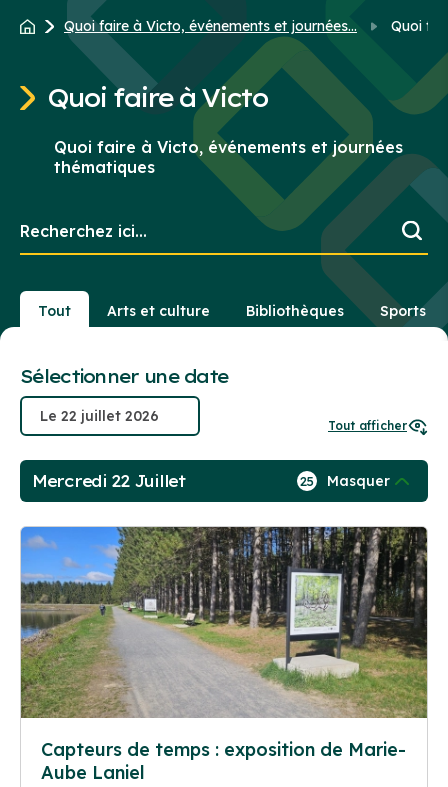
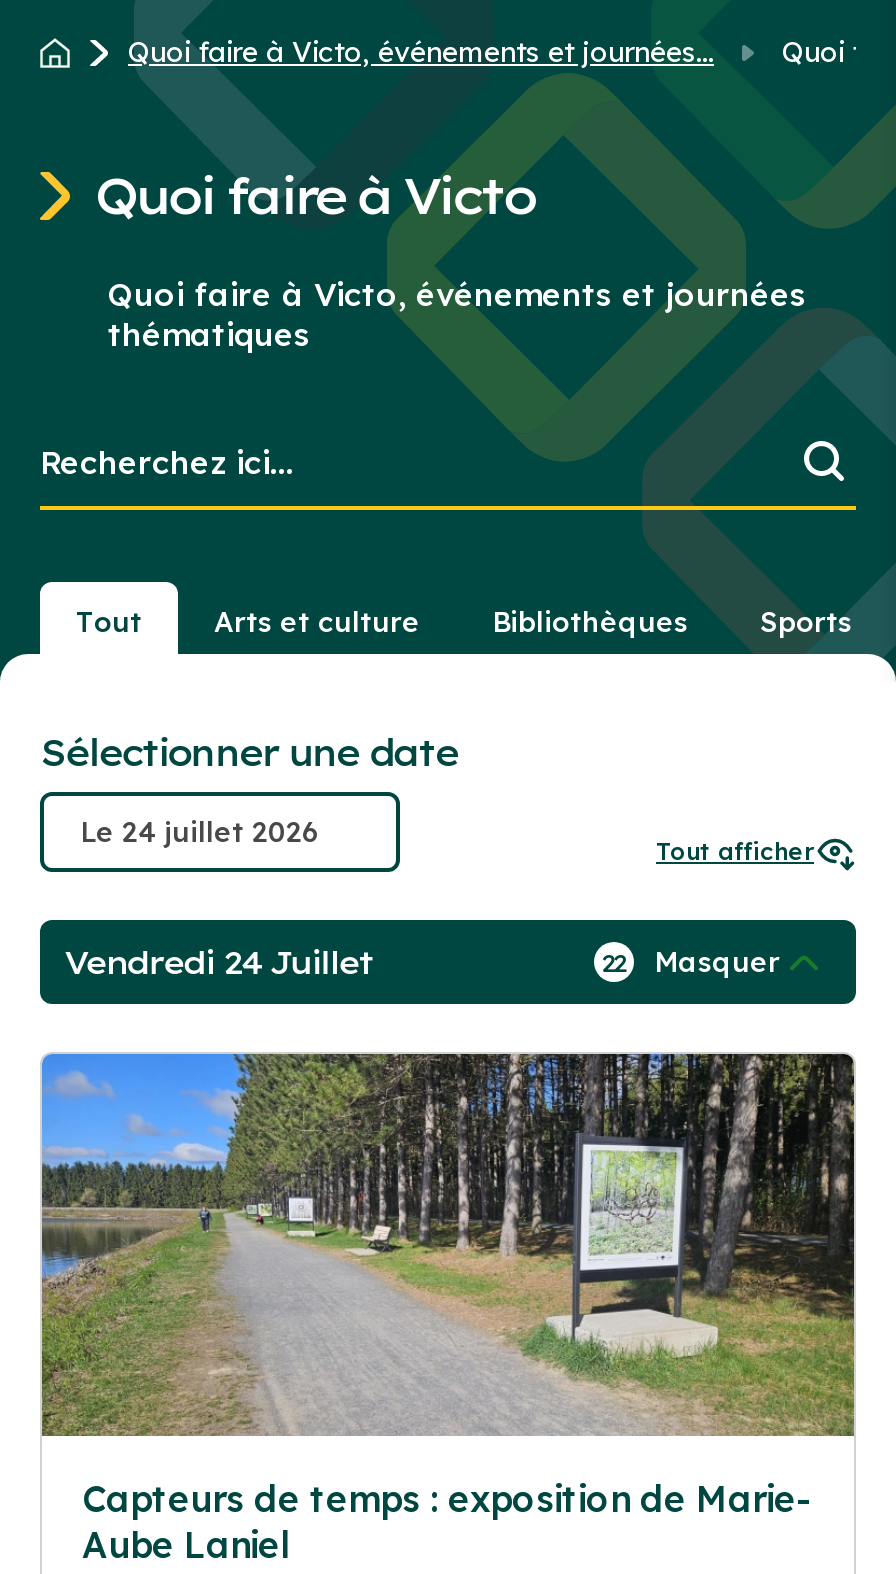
- Mercredi 22 Juillet
+ Vendredi 24 Juillet

- 25 Masquer
+ 22 Masquer
